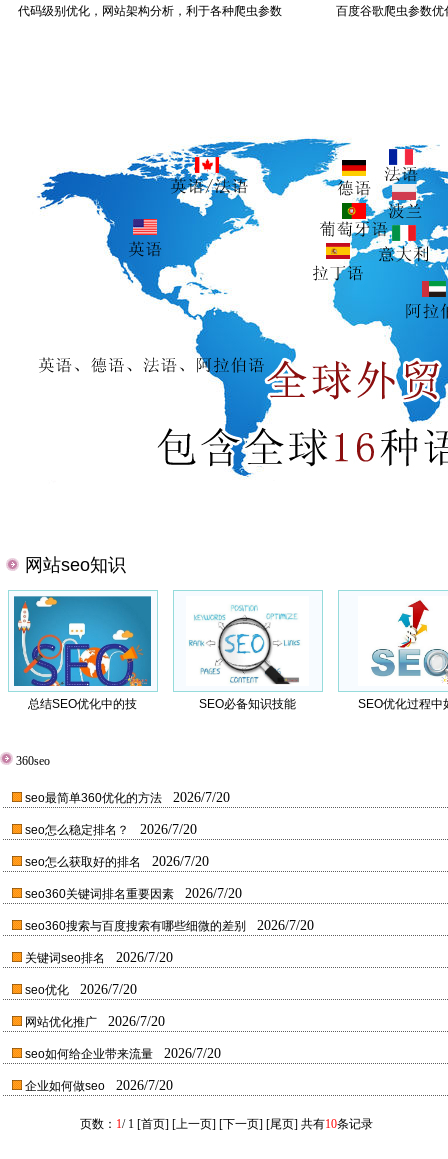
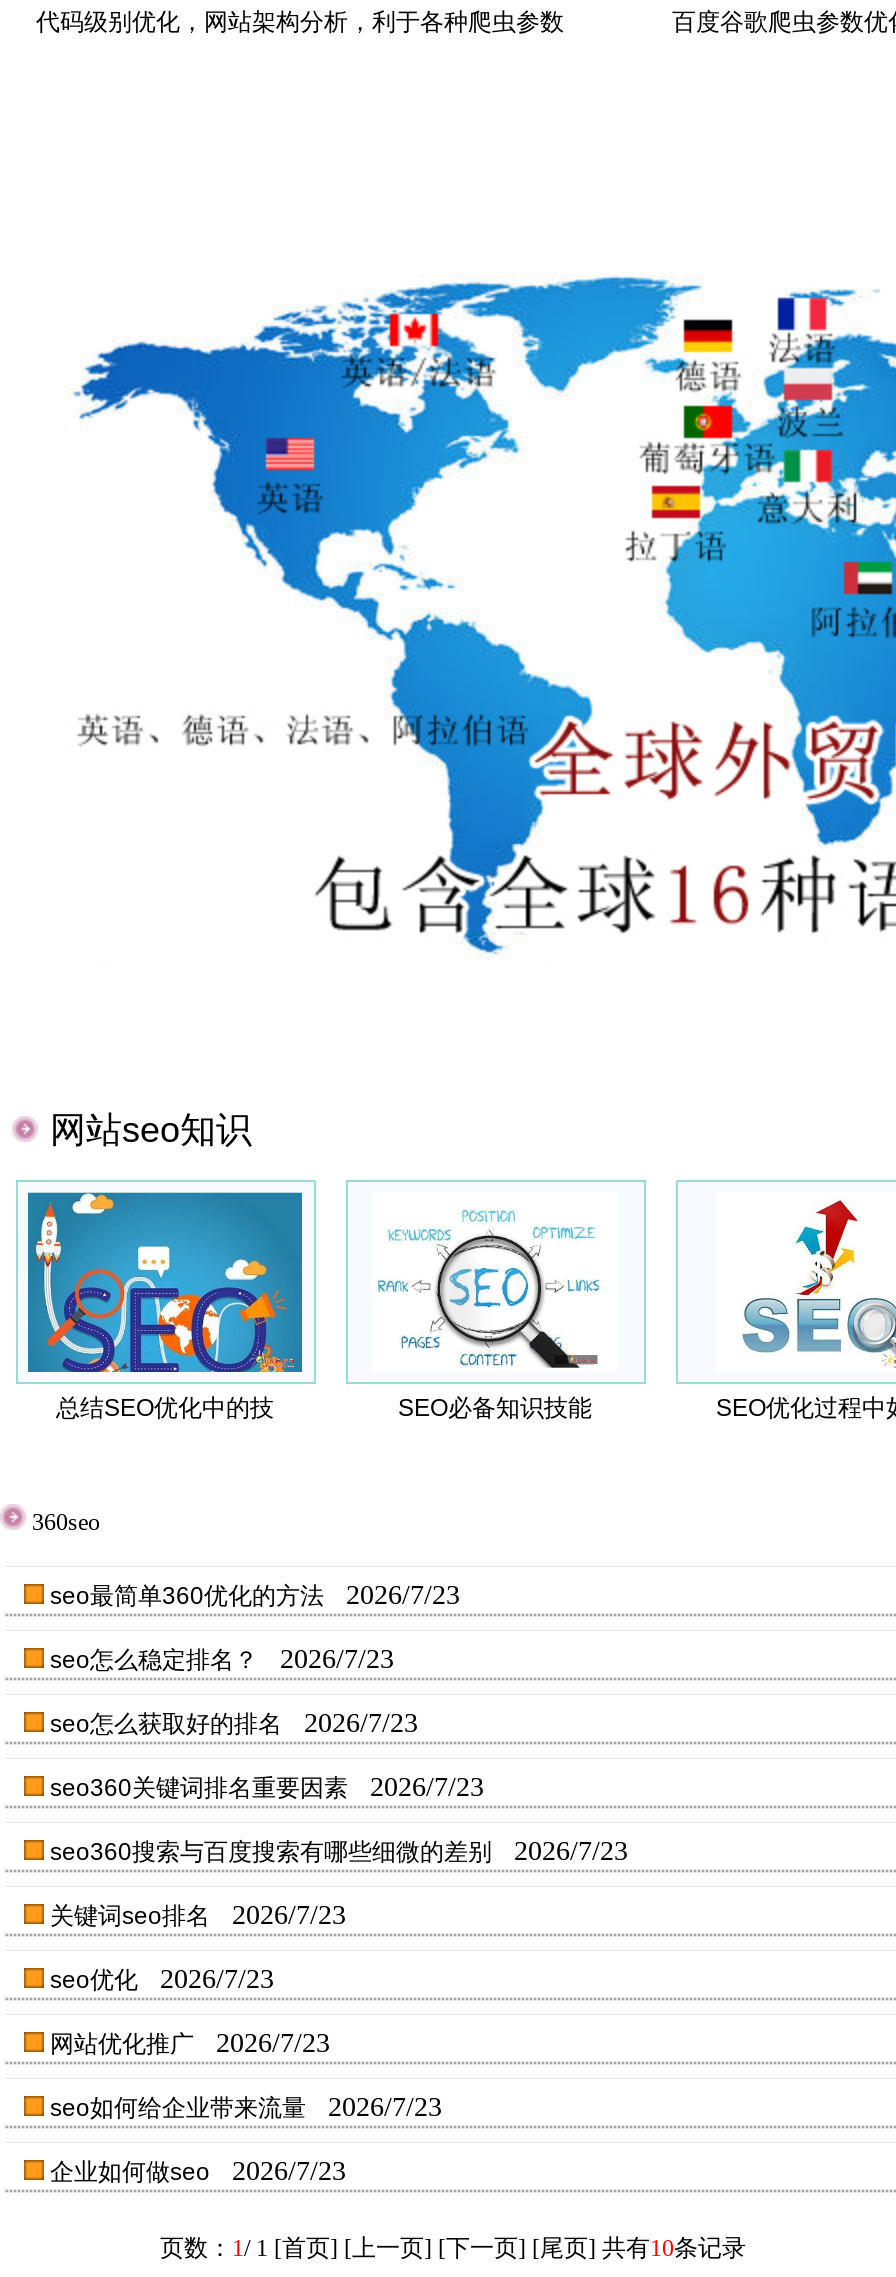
- seo最简单360优化的方法2026/7/20
+ seo最简单360优化的方法2026/7/23

- seo怎么稳定排名？2026/7/20
+ seo怎么稳定排名？2026/7/23

- seo怎么获取好的排名2026/7/20
+ seo怎么获取好的排名2026/7/23

- seo360关键词排名重要因素2026/7/20
+ seo360关键词排名重要因素2026/7/23

- seo360搜索与百度搜索有哪些细微的差别2026/7/20
+ seo360搜索与百度搜索有哪些细微的差别2026/7/23

- 关键词seo排名2026/7/20
+ 关键词seo排名2026/7/23

- seo优化2026/7/20
+ seo优化2026/7/23

- 网站优化推广2026/7/20
+ 网站优化推广2026/7/23

- seo如何给企业带来流量2026/7/20
+ seo如何给企业带来流量2026/7/23

- 企业如何做seo 2026/7/20
+ 企业如何做seo 2026/7/23
